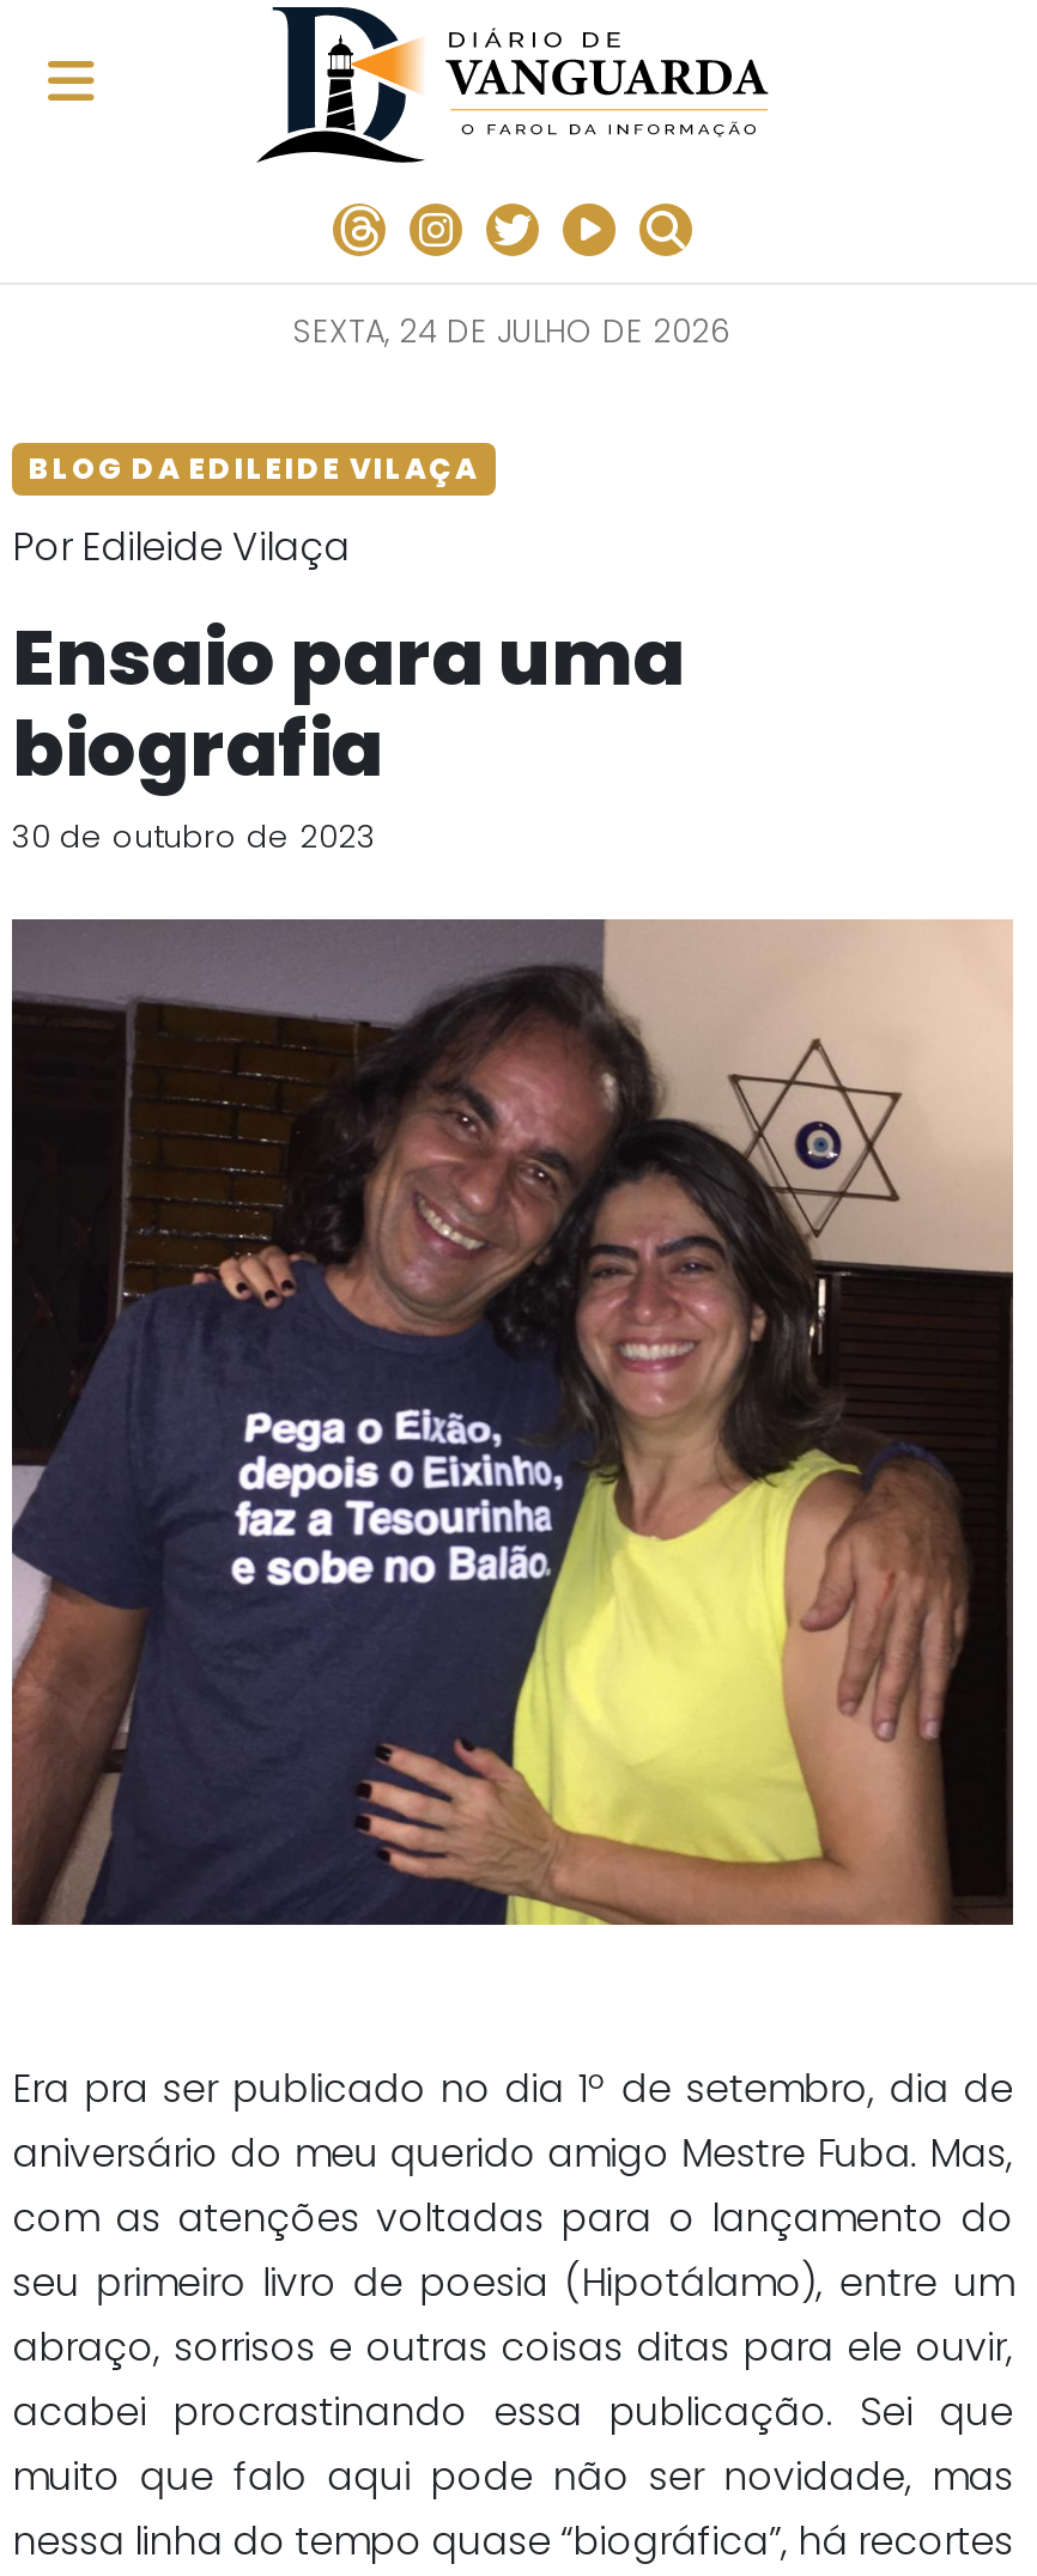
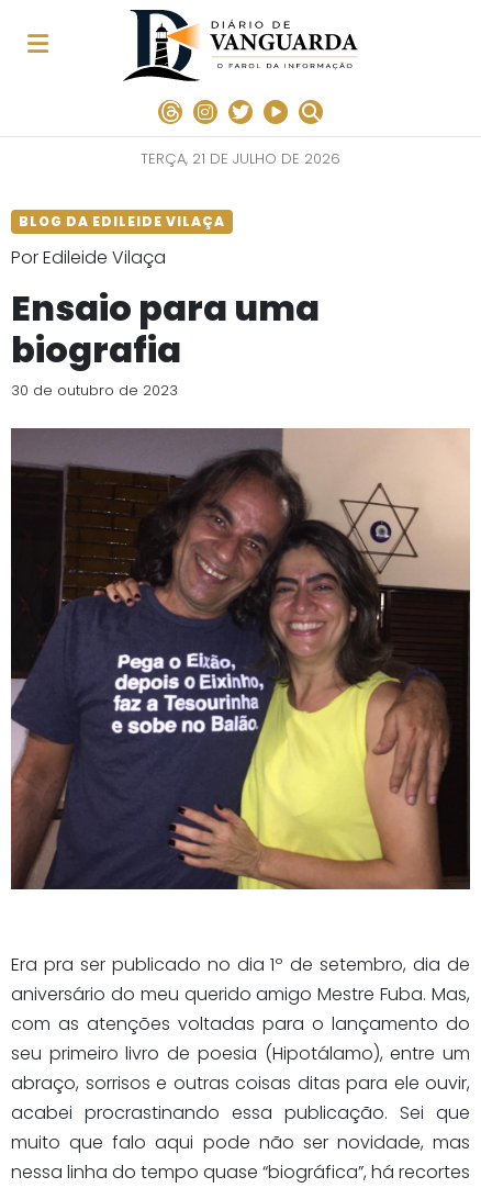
- SEXTA, 24 DE JULHO DE 2026
+ TERÇA, 21 DE JULHO DE 2026
